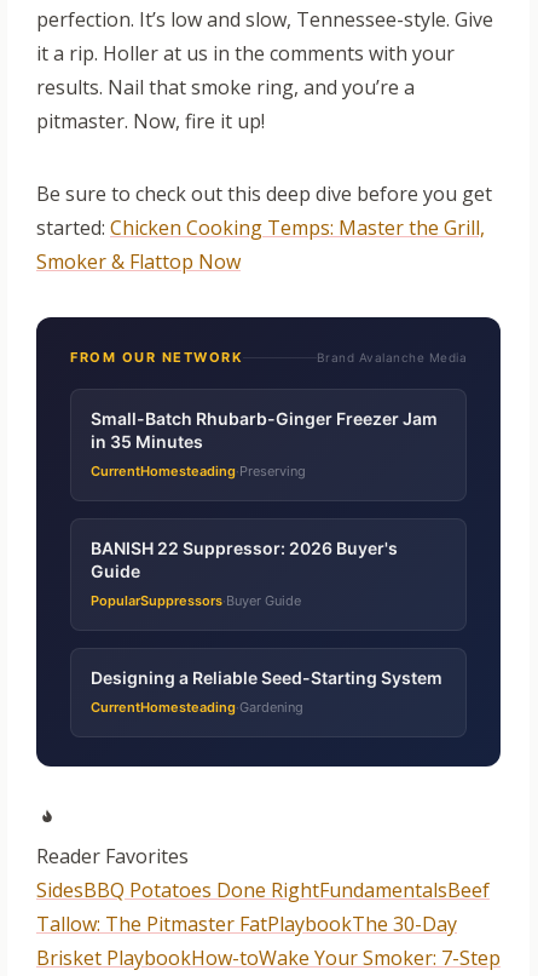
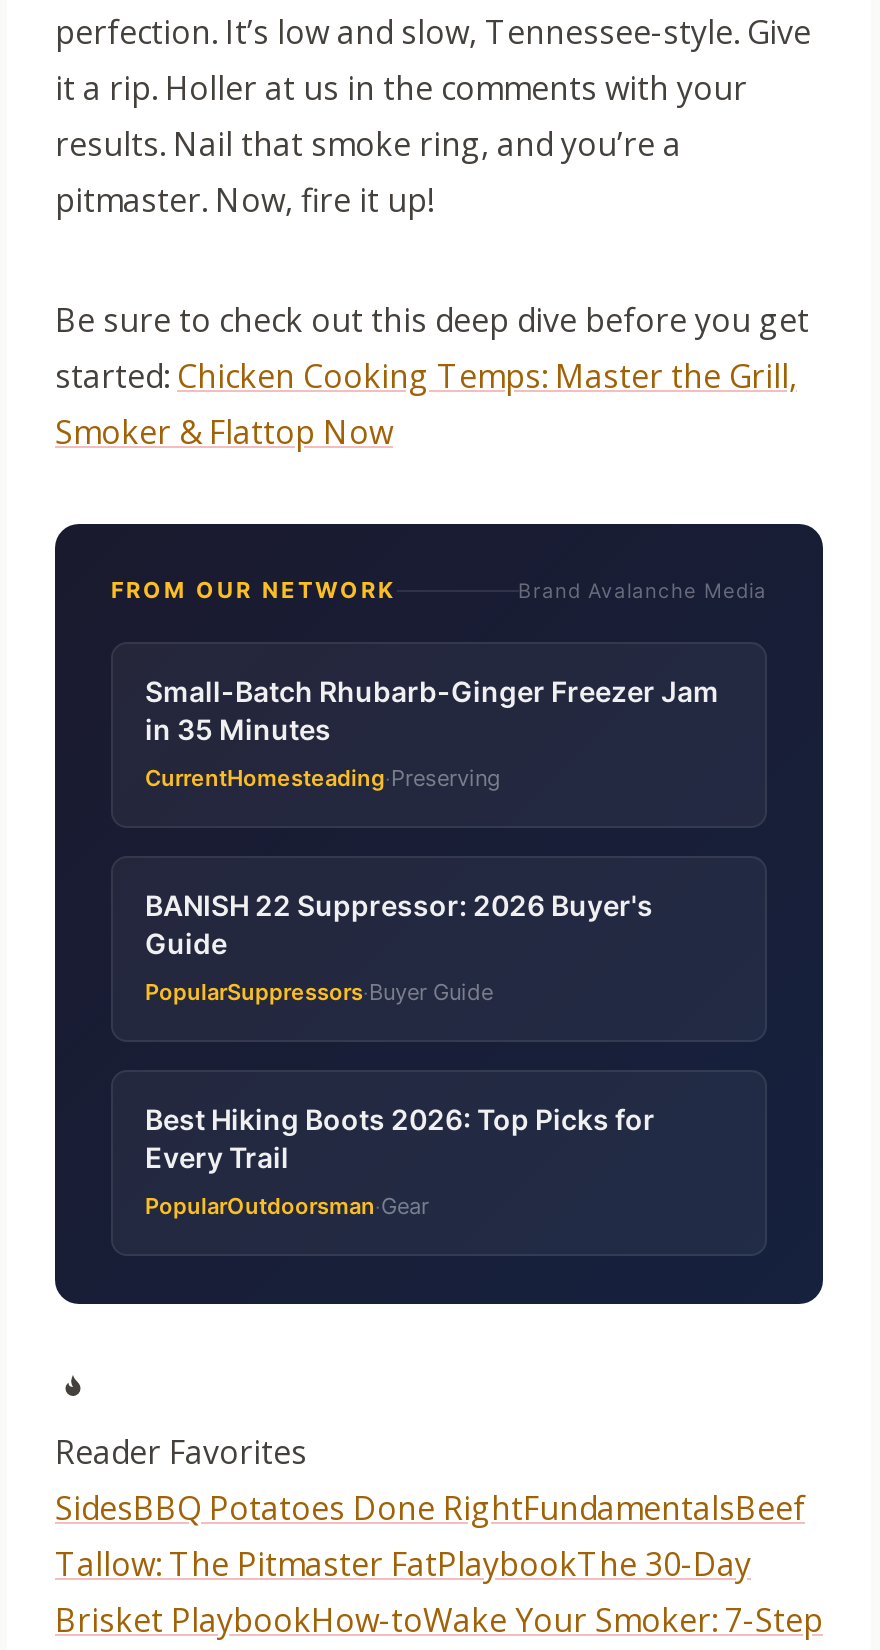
- Designing a Reliable Seed-Starting System
+ Best Hiking Boots 2026: Top Picks for
+ Every Trail

- CurrentHomesteading·Gardening
+ PopularOutdoorsman·Gear
